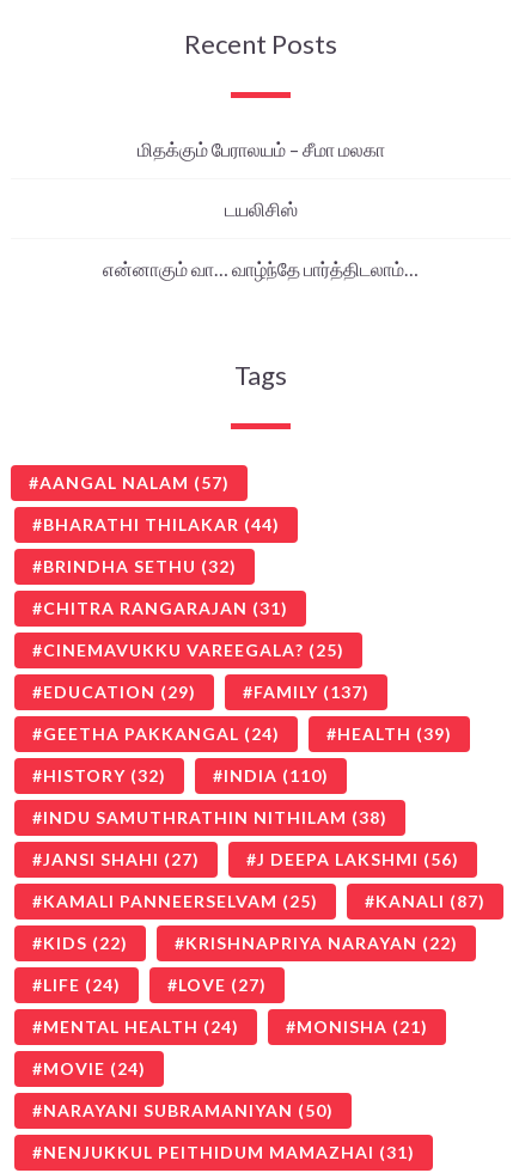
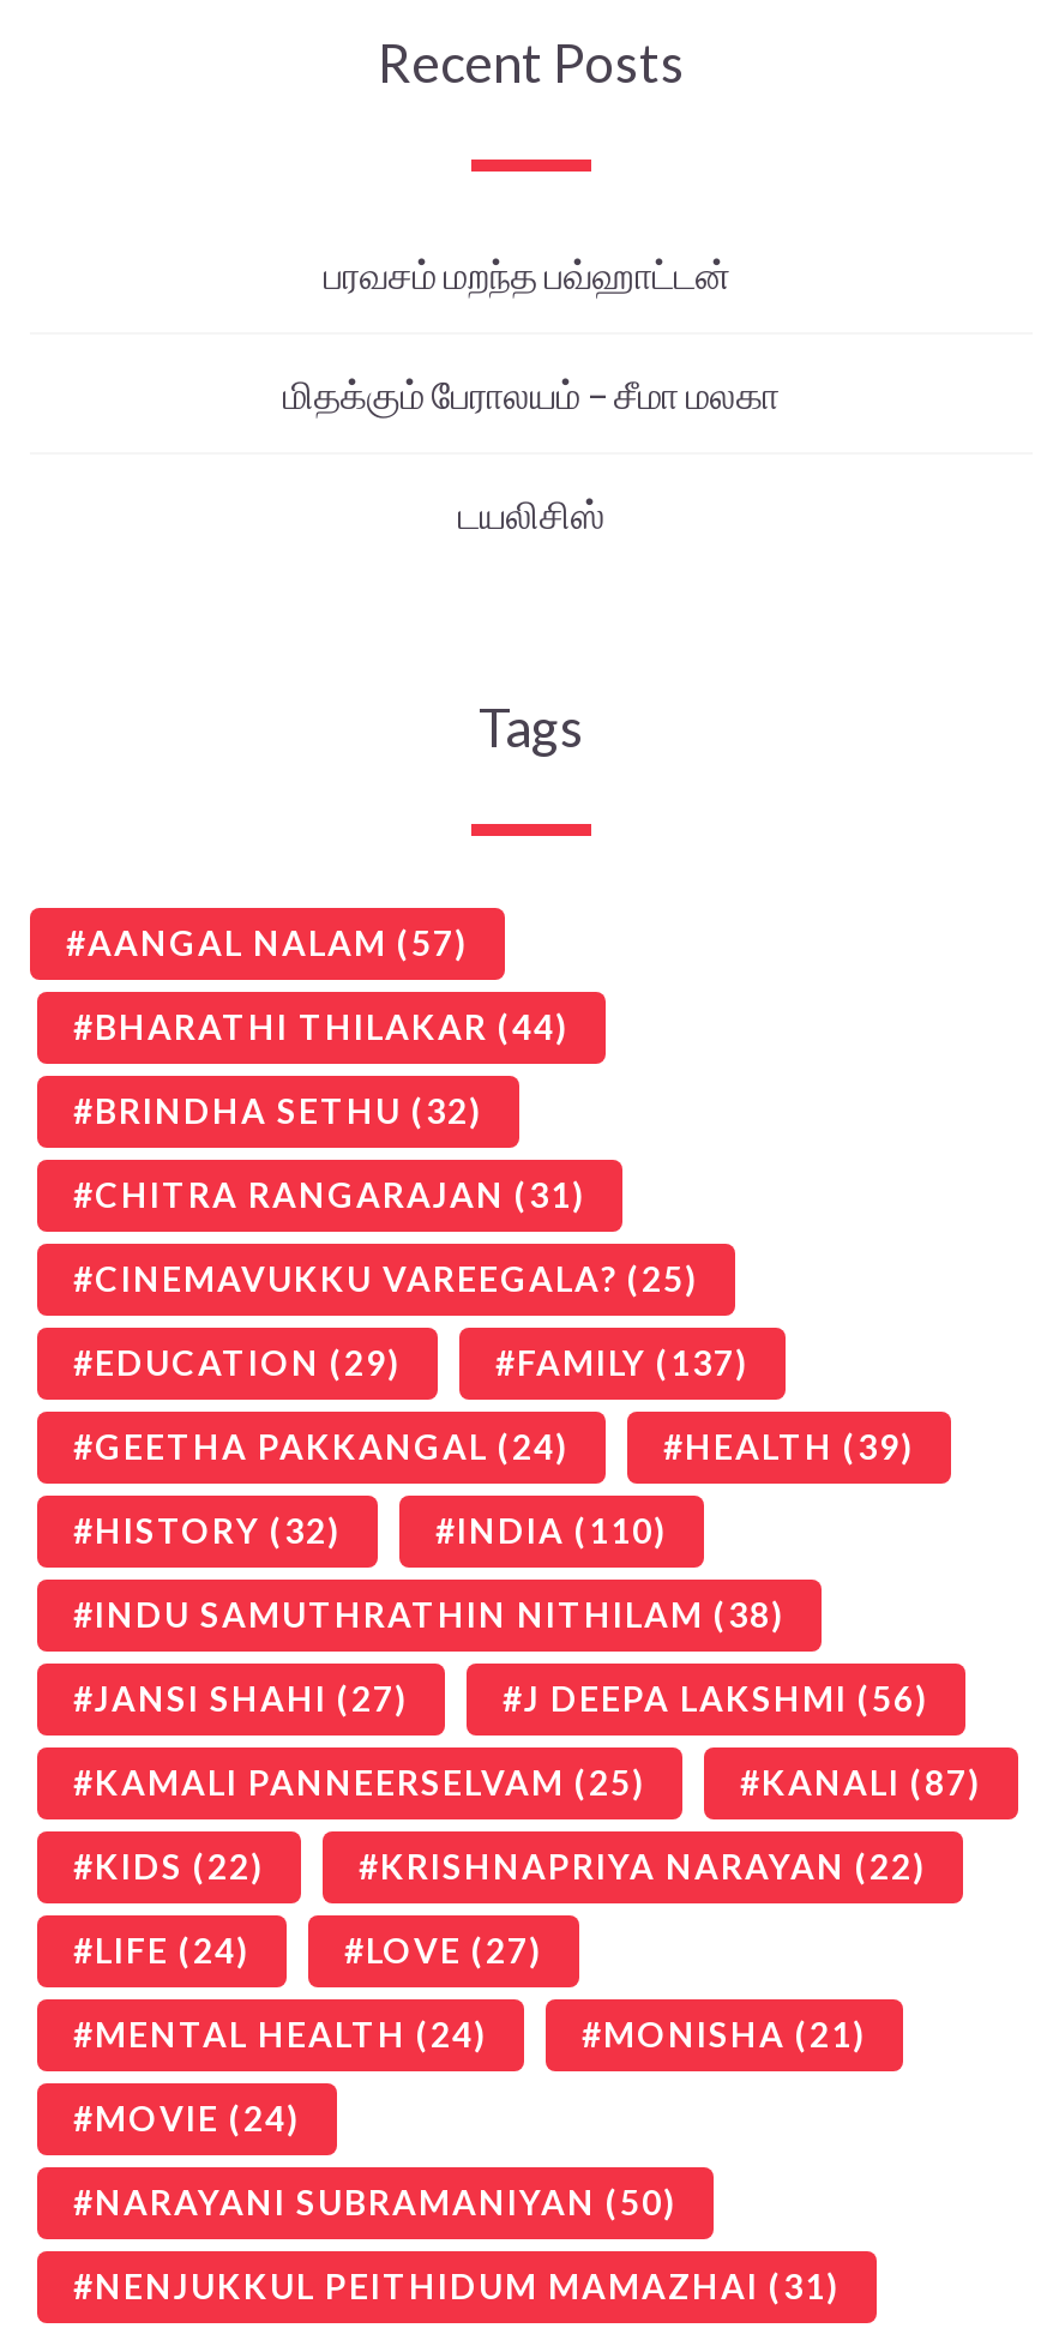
+ பரவசம் மறந்த பவ்ஹாட்டன்

moved down: மிதக்கும் பேராலயம் – சீமா மலகா | டயலிசிஸ்

- என்னாகும் வா… வாழ்ந்தே பார்த்திடலாம்…
